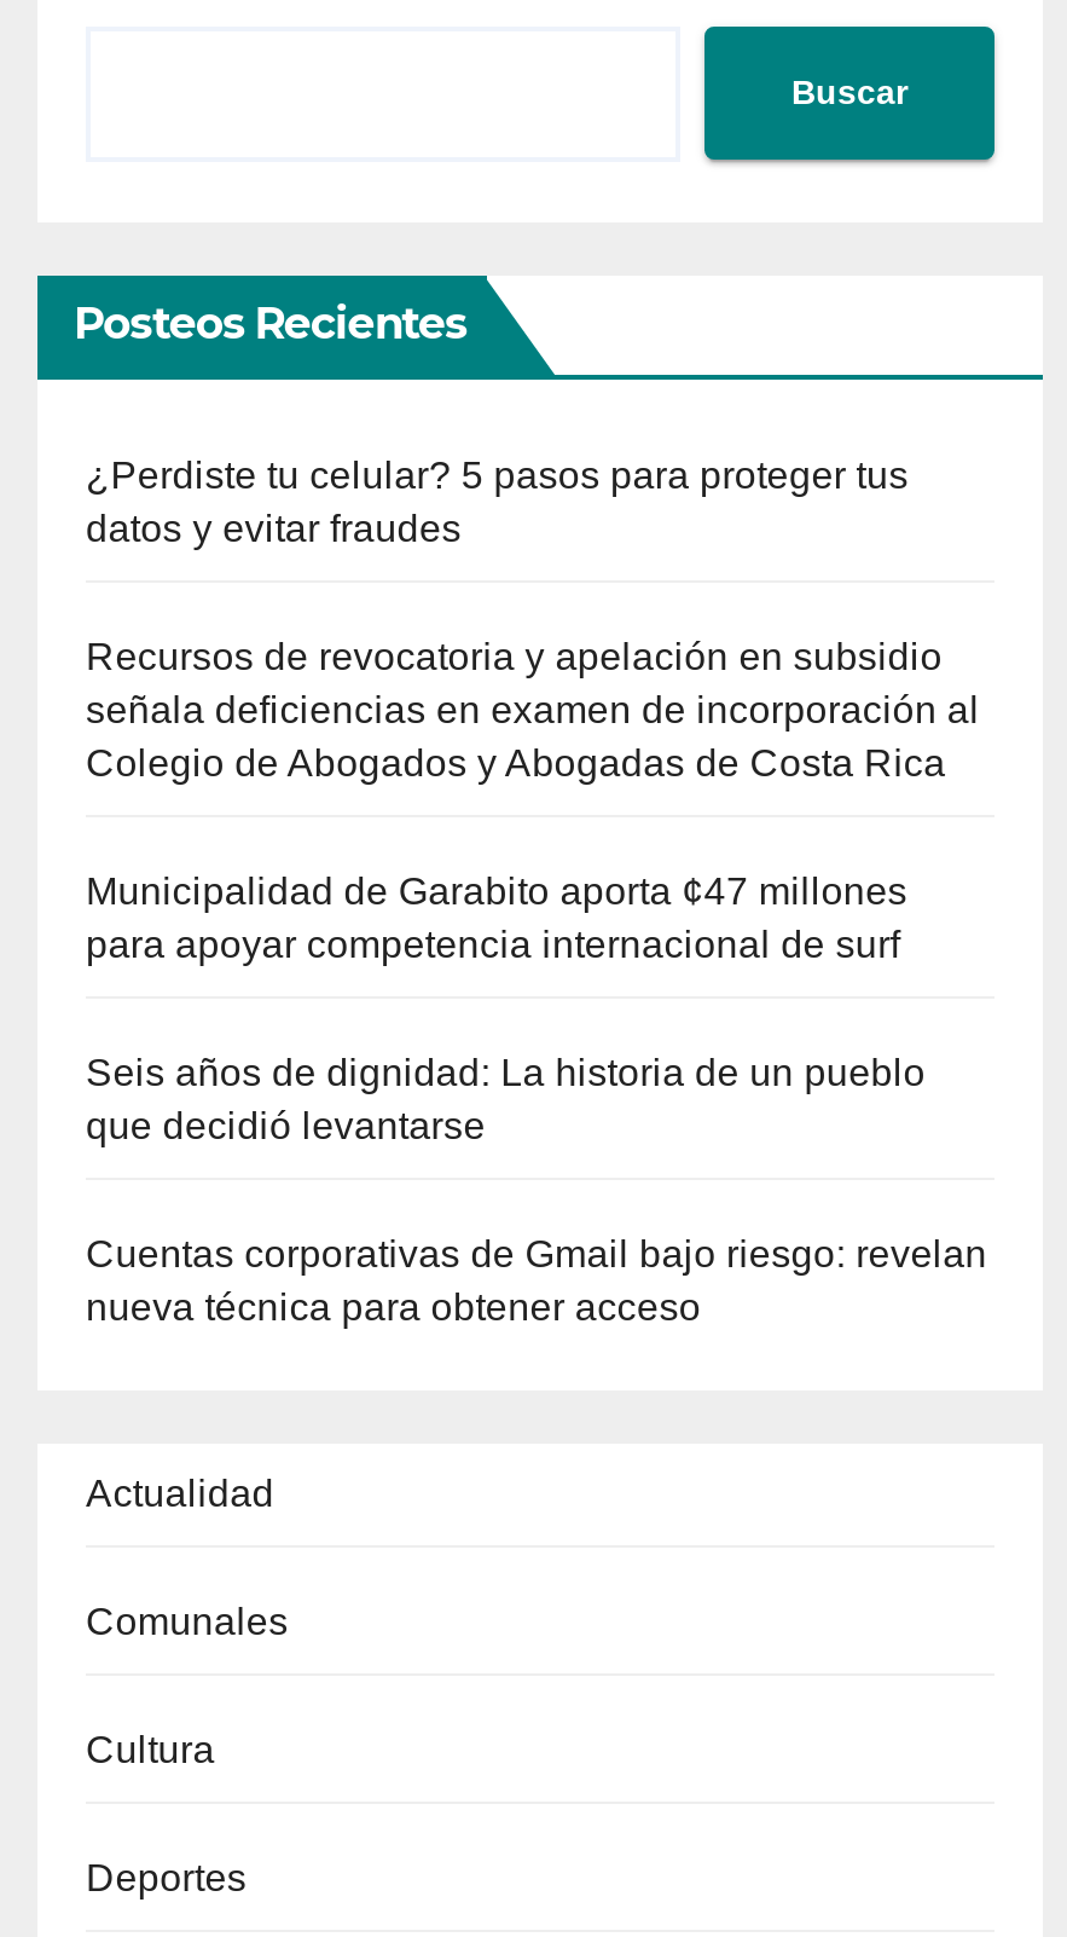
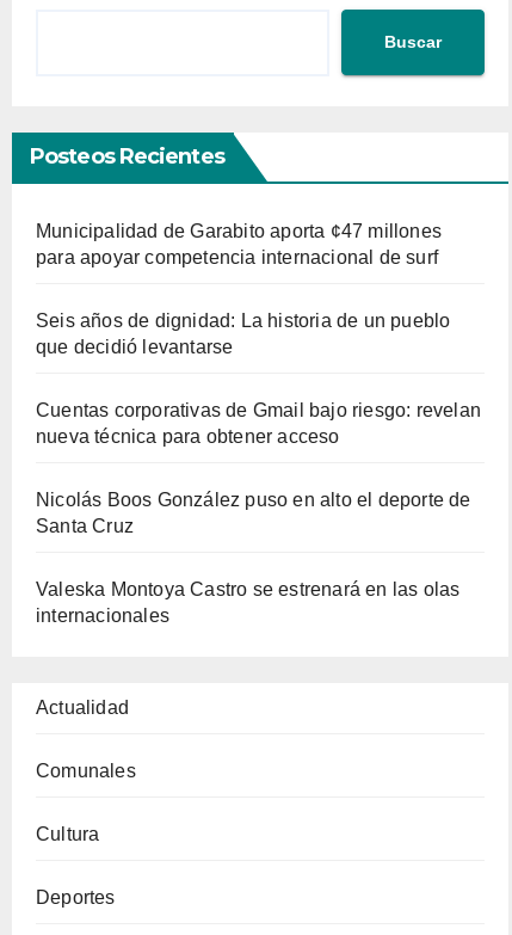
- ¿Perdiste tu celular? 5 pasos para proteger tus
- datos y evitar fraudes
- Recursos de revocatoria y apelación en subsidio
- señala deficiencias en examen de incorporación al
- Colegio de Abogados y Abogadas de Costa Rica

moved up: Municipalidad de Garabito aporta ¢47 millones | para apoyar competencia internacional de surf | Seis años de dignidad: La historia de un pueblo | que decidió levantarse | Cuentas corporativas de Gmail bajo riesgo: revelan | nueva técnica para obtener acceso

+ Nicolás Boos González puso en alto el deporte de
+ Santa Cruz
+ Valeska Montoya Castro se estrenará en las olas
+ internacionales
